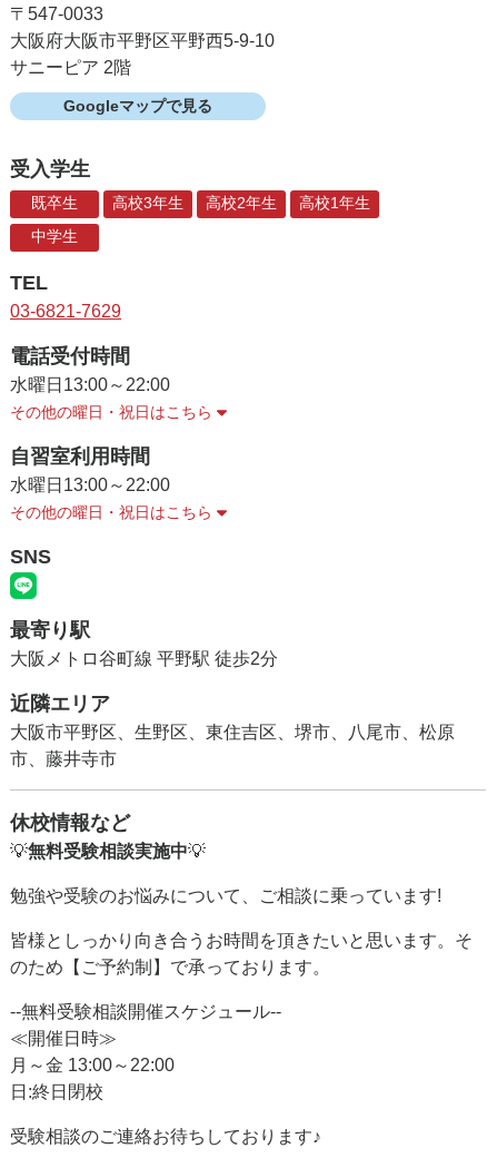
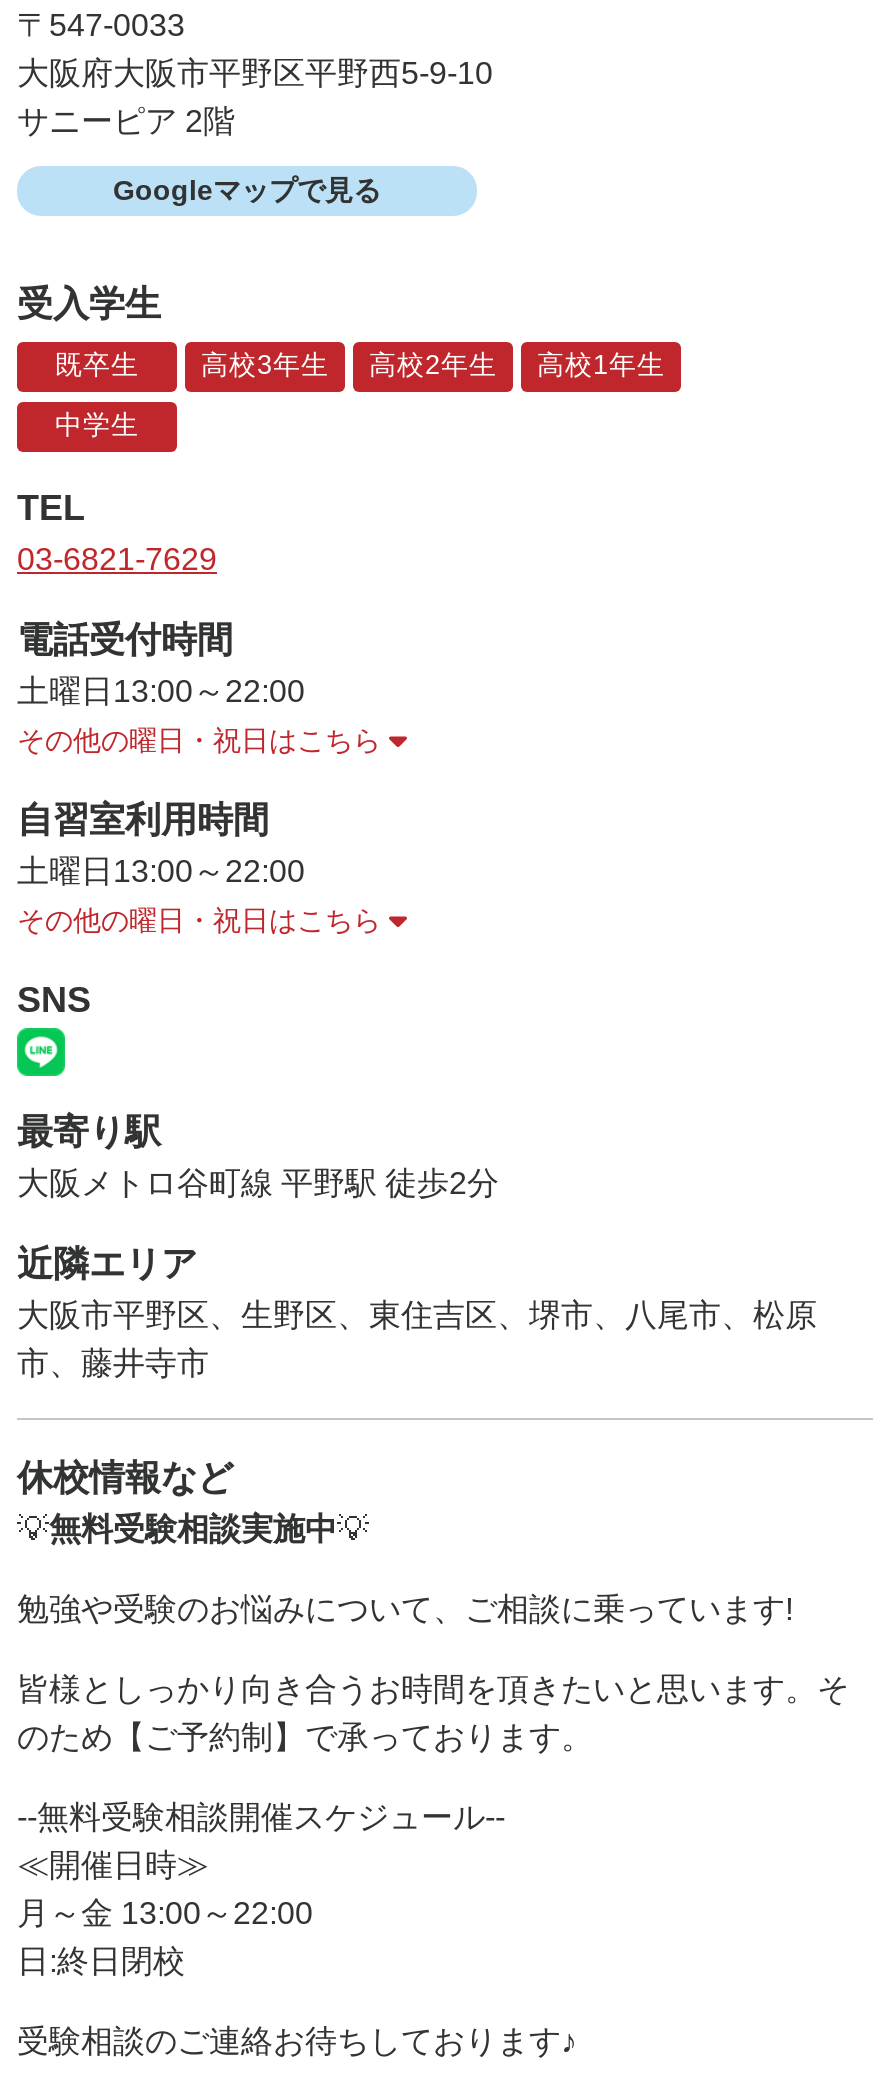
- 水曜日13:00～22:00
+ 土曜日13:00～22:00

- 水曜日13:00～22:00
+ 土曜日13:00～22:00
